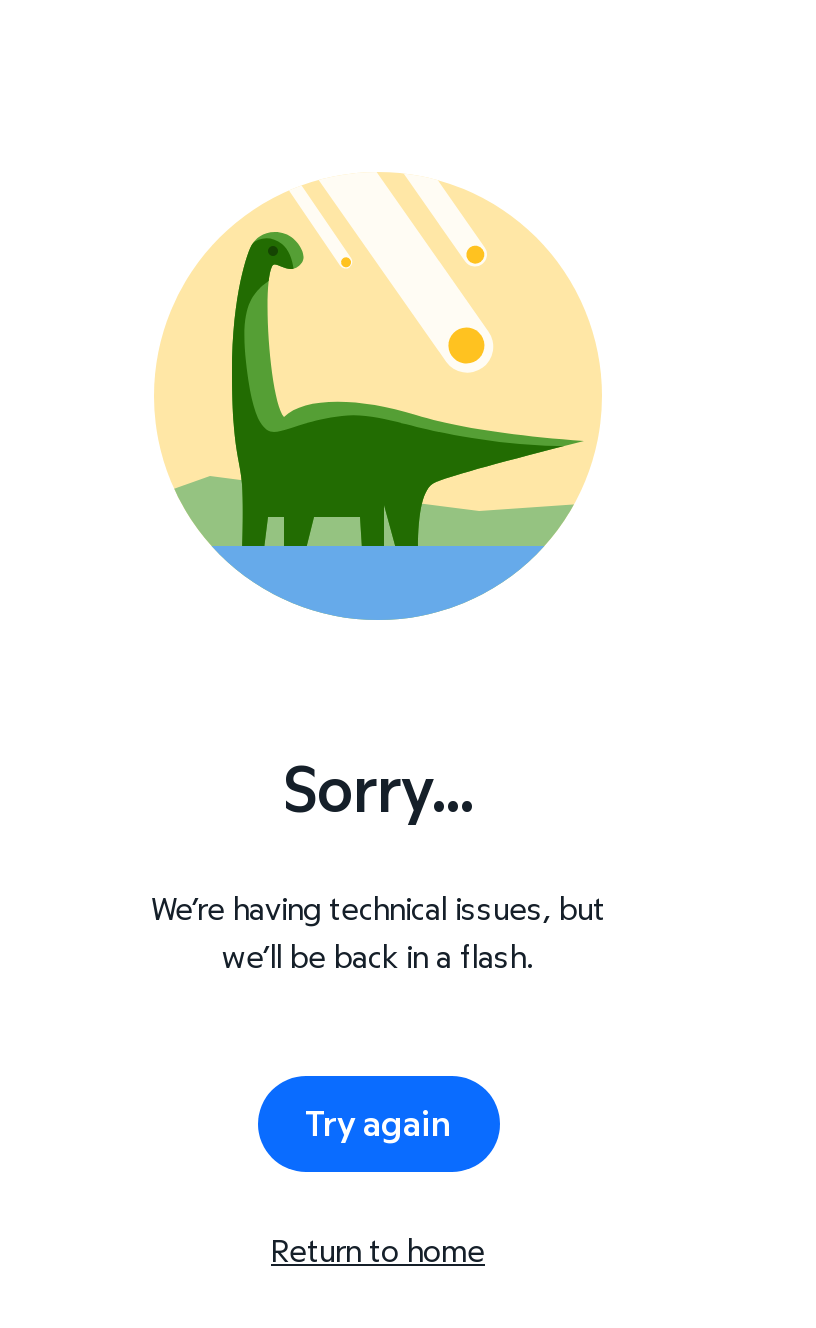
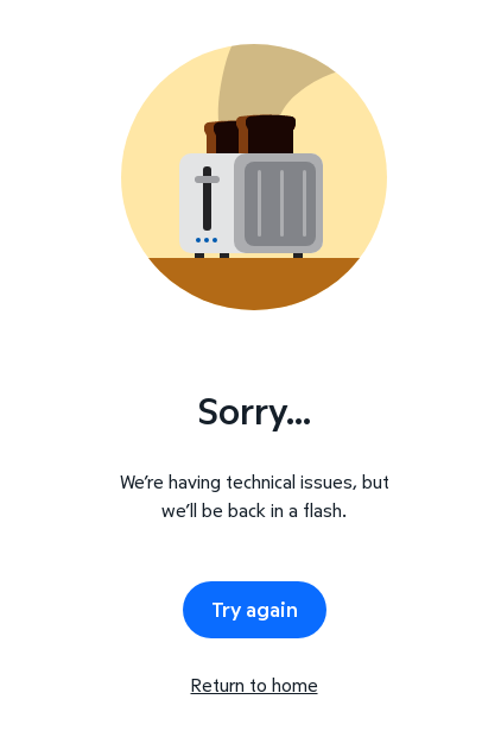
- [image]
+ [image]
